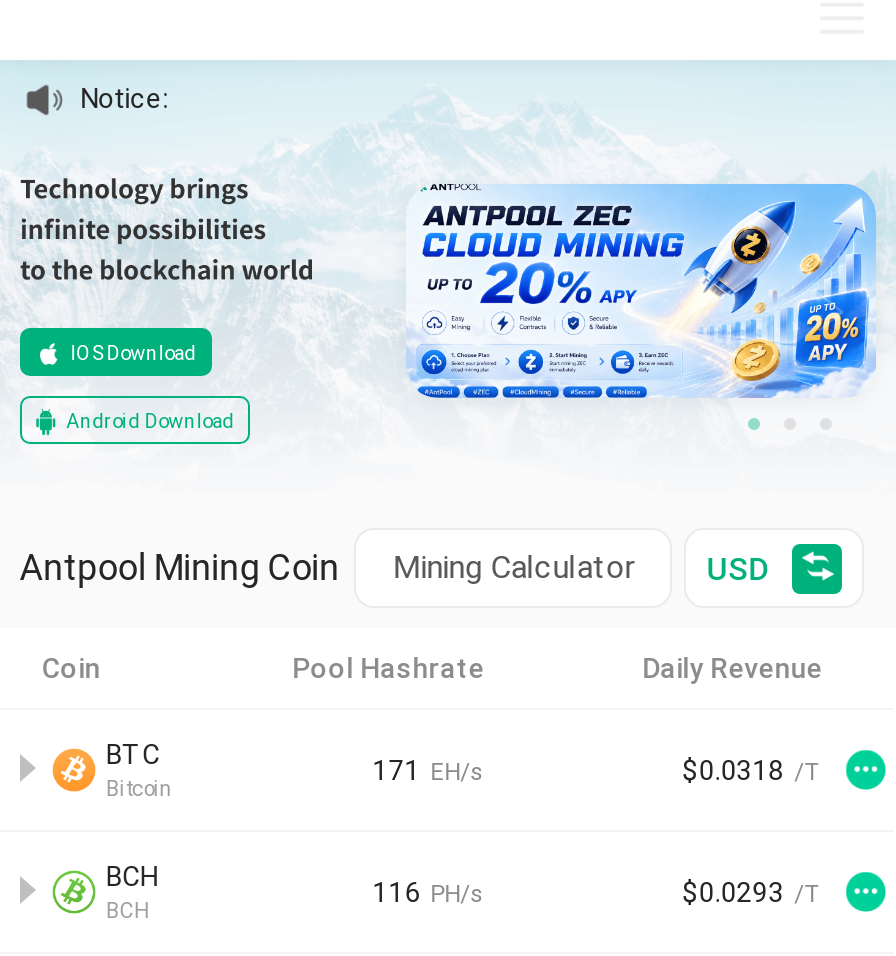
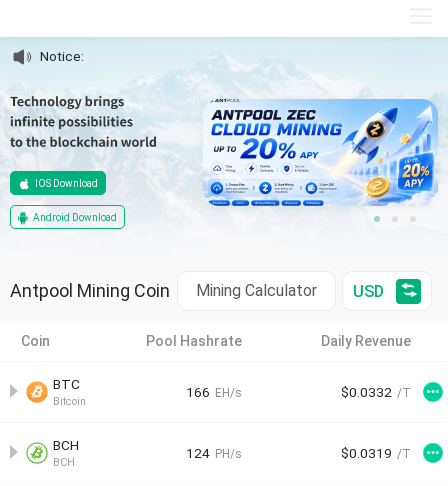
- 171 EH/s
+ 166 EH/s

- $0.0318 /T
+ $0.0332 /T

- 116 PH/s
+ 124 PH/s

- $0.0293 /T
+ $0.0319 /T
